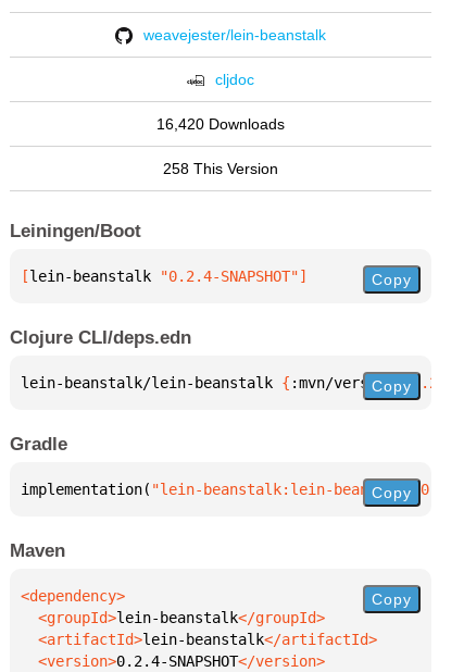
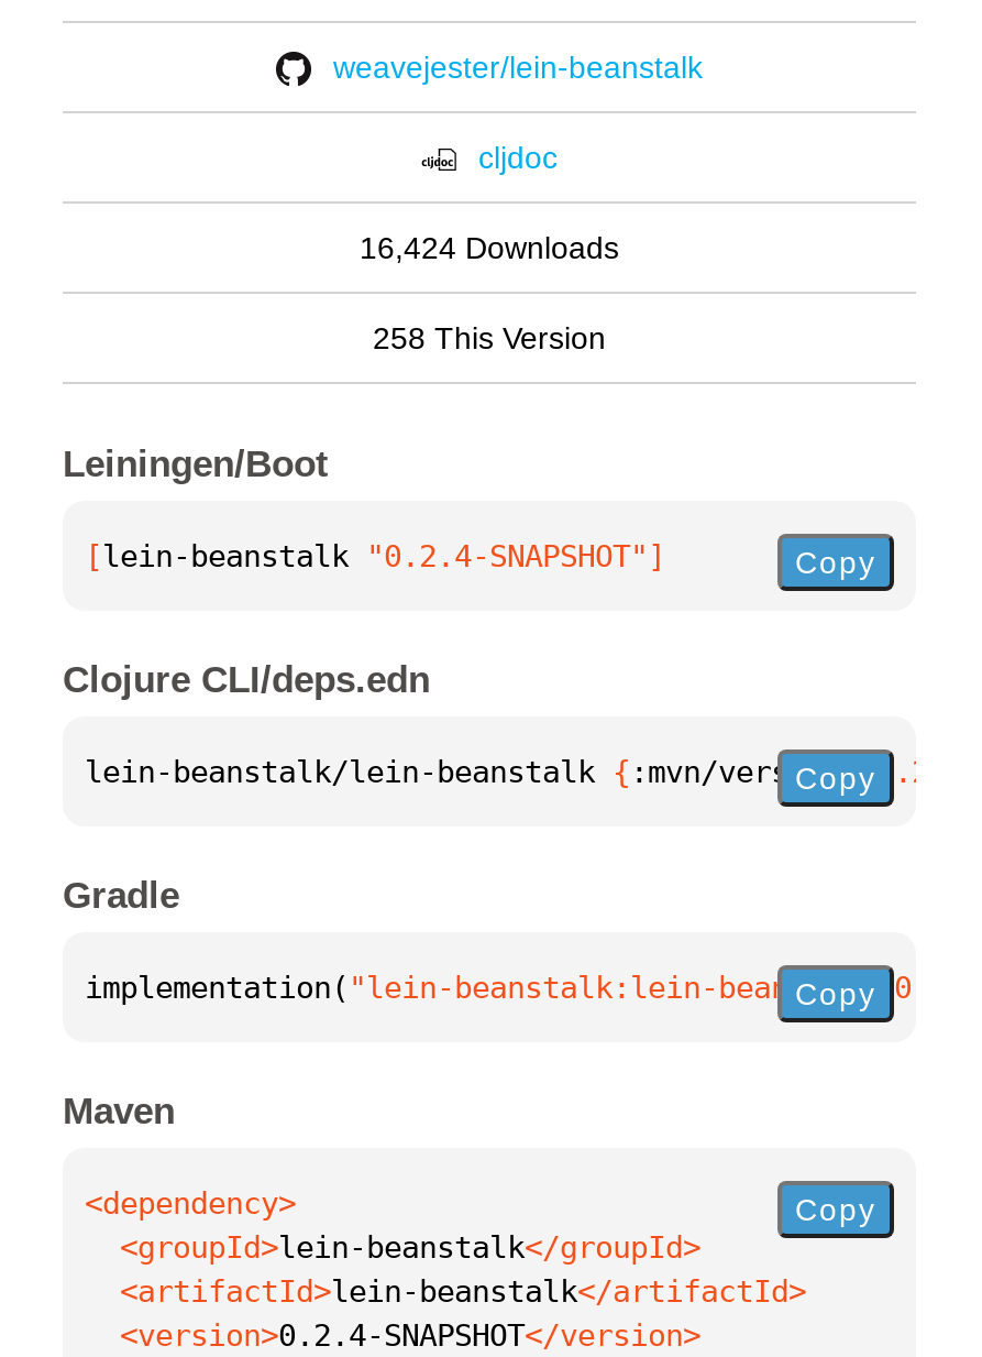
- 16,420 Downloads
+ 16,424 Downloads
